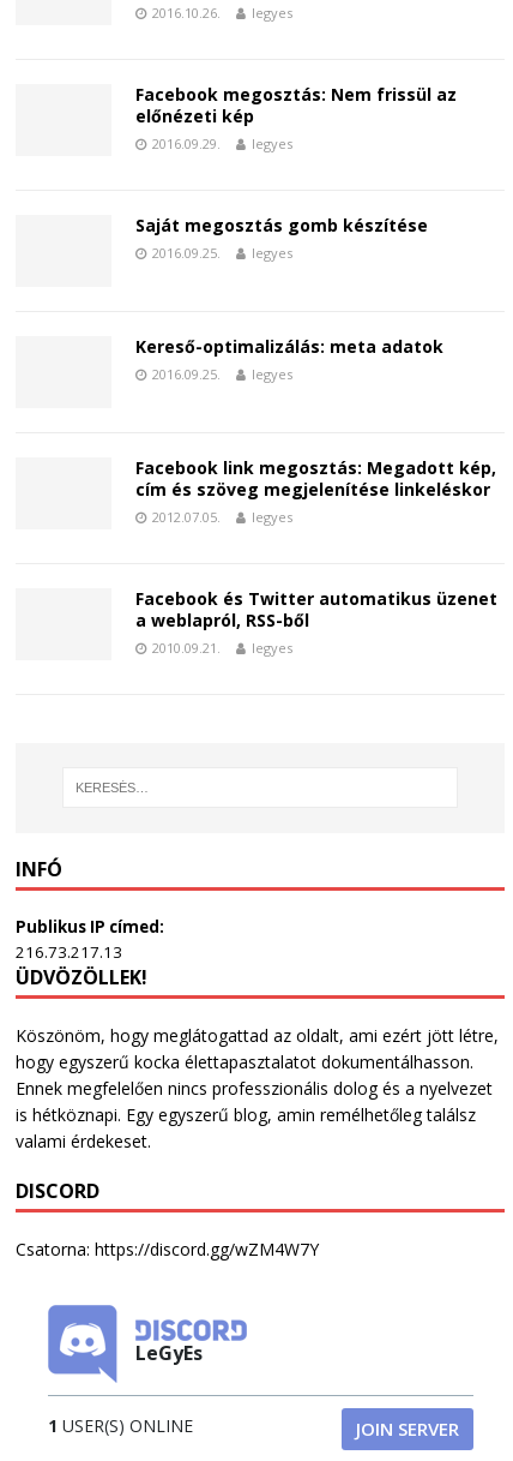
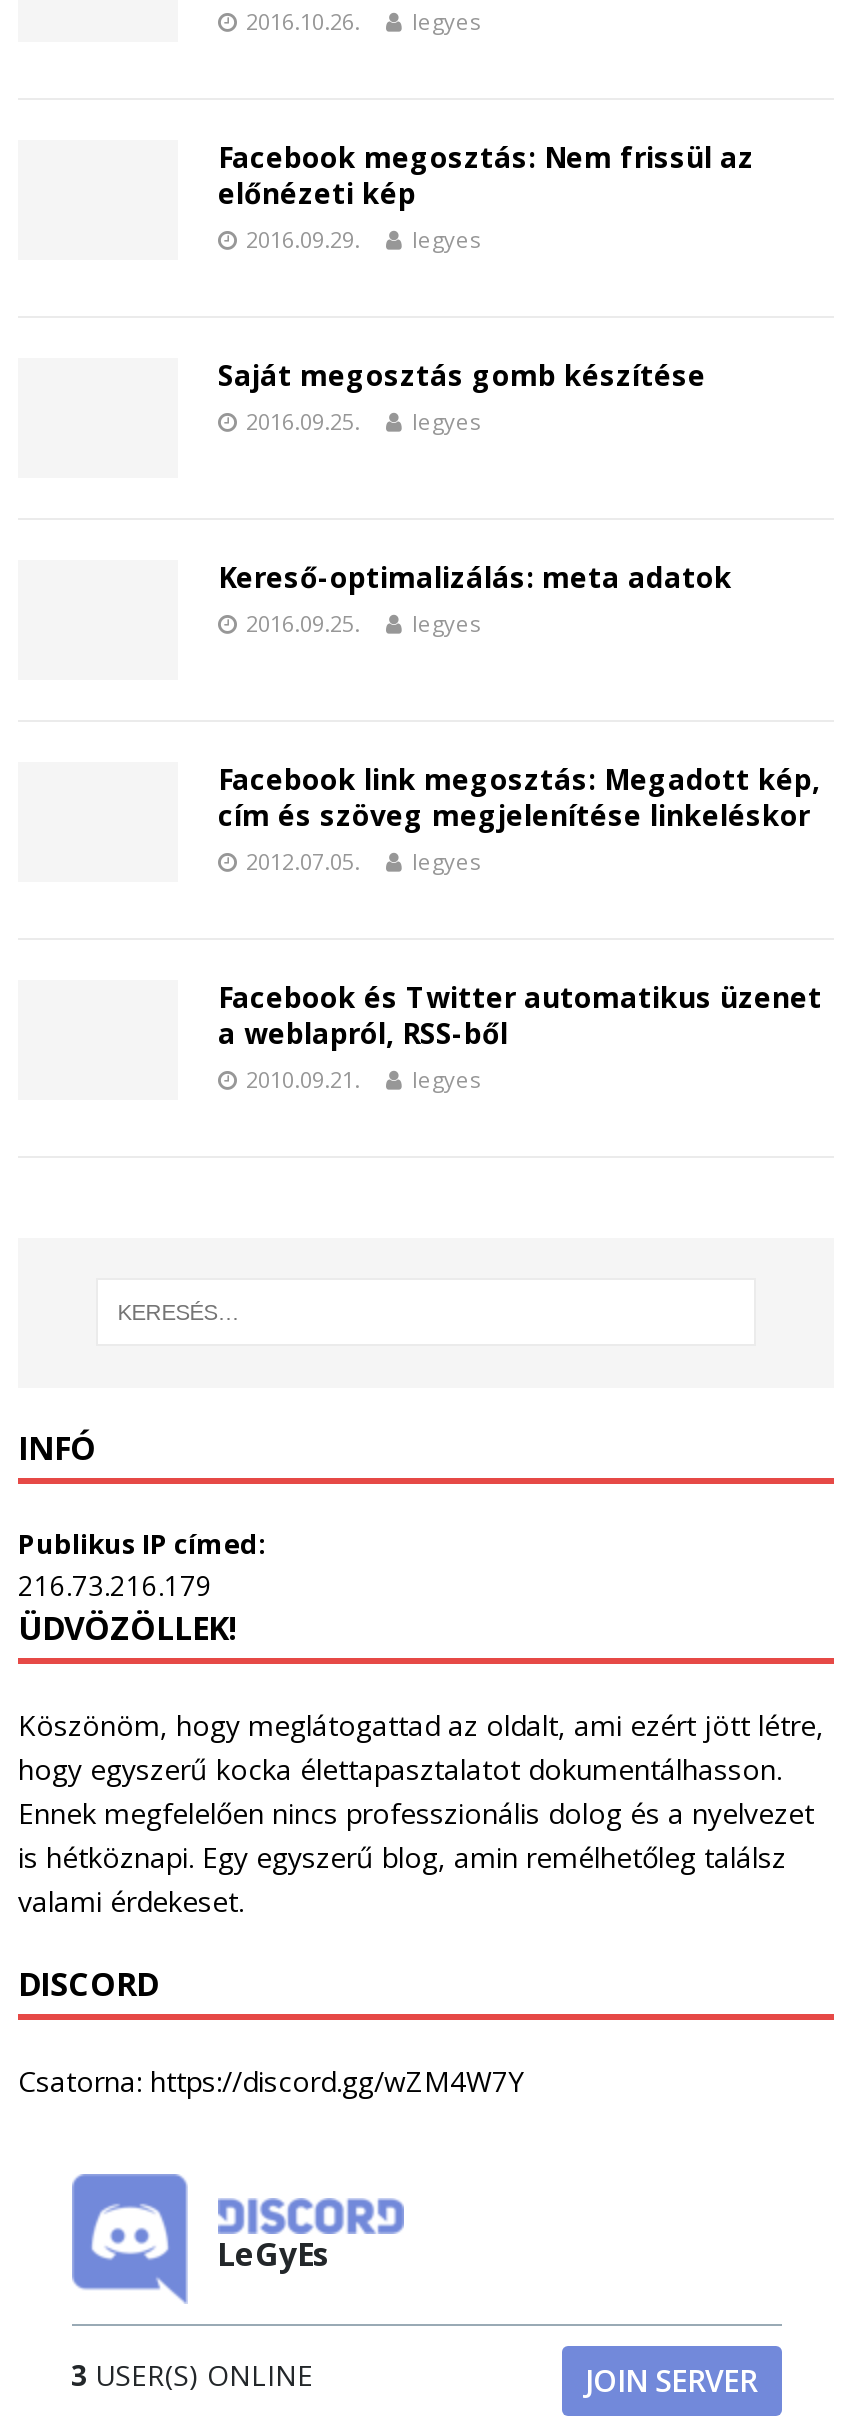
- 216.73.217.13
+ 216.73.216.179

- 1 USER(S) ONLINE
+ 3 USER(S) ONLINE
